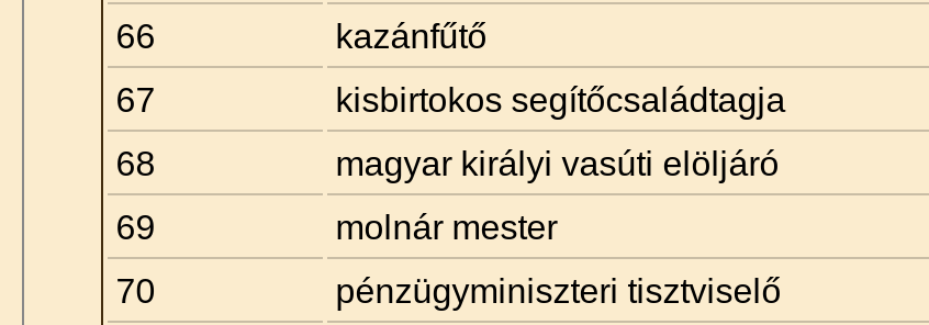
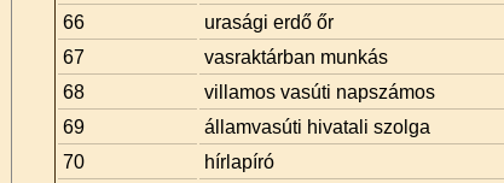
- kazánfűtő
+ urasági erdő őr

- kisbirtokos segítőcsaládtagja
+ vasraktárban munkás

- magyar királyi vasúti elöljáró
+ villamos vasúti napszámos

- molnár mester
+ államvasúti hivatali szolga

- pénzügyminiszteri tisztviselő
+ hírlapíró
